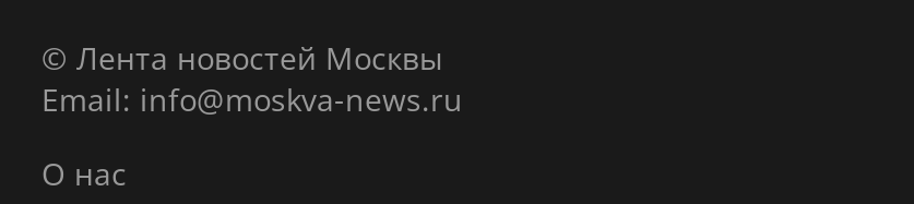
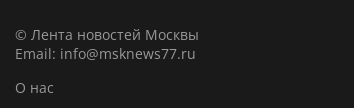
- Email: info@moskva-news.ru
+ Email: info@msknews77.ru
